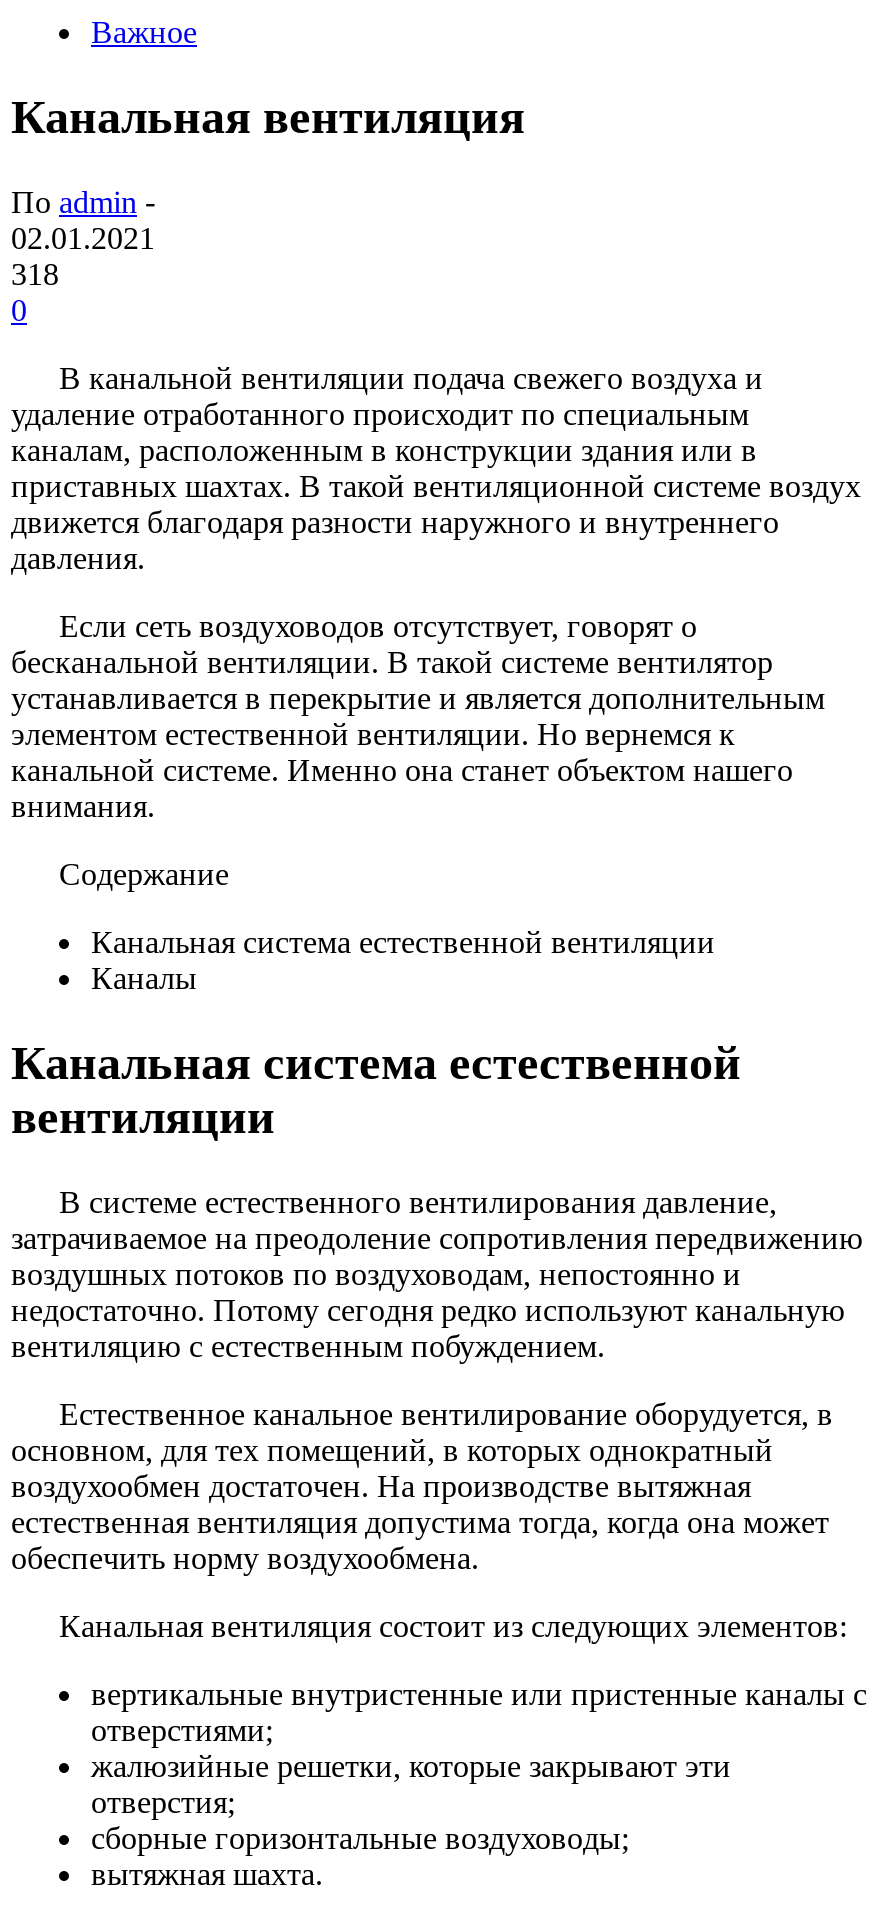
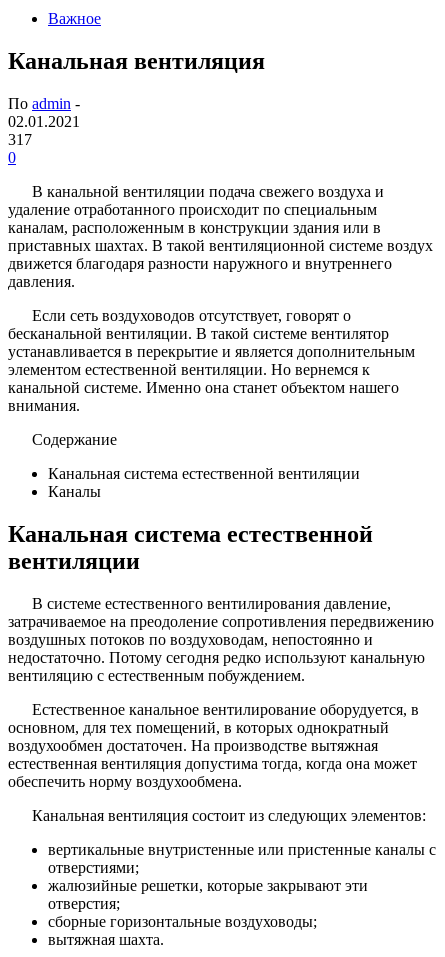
- 318
+ 317
